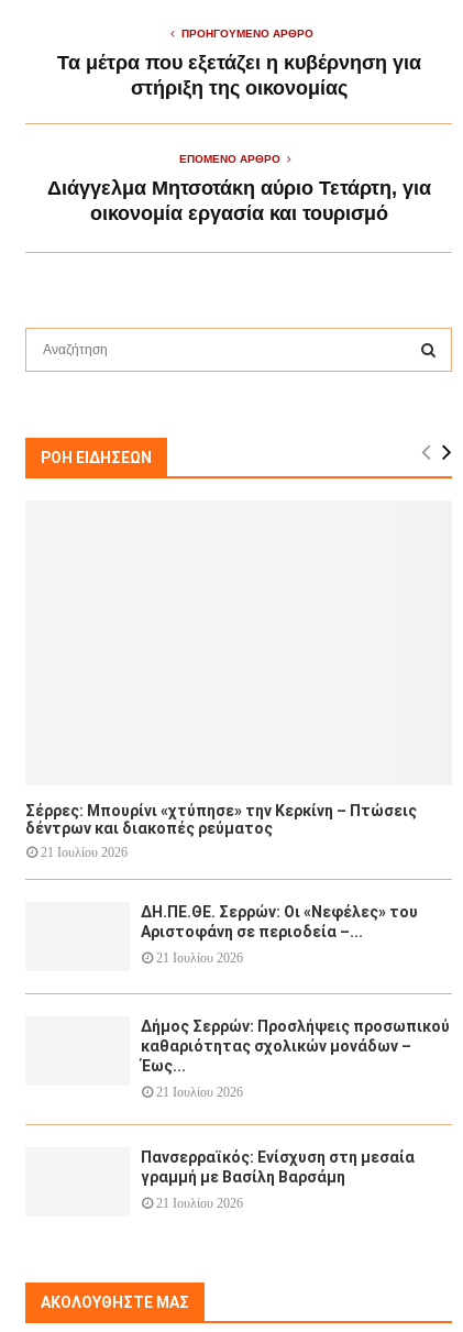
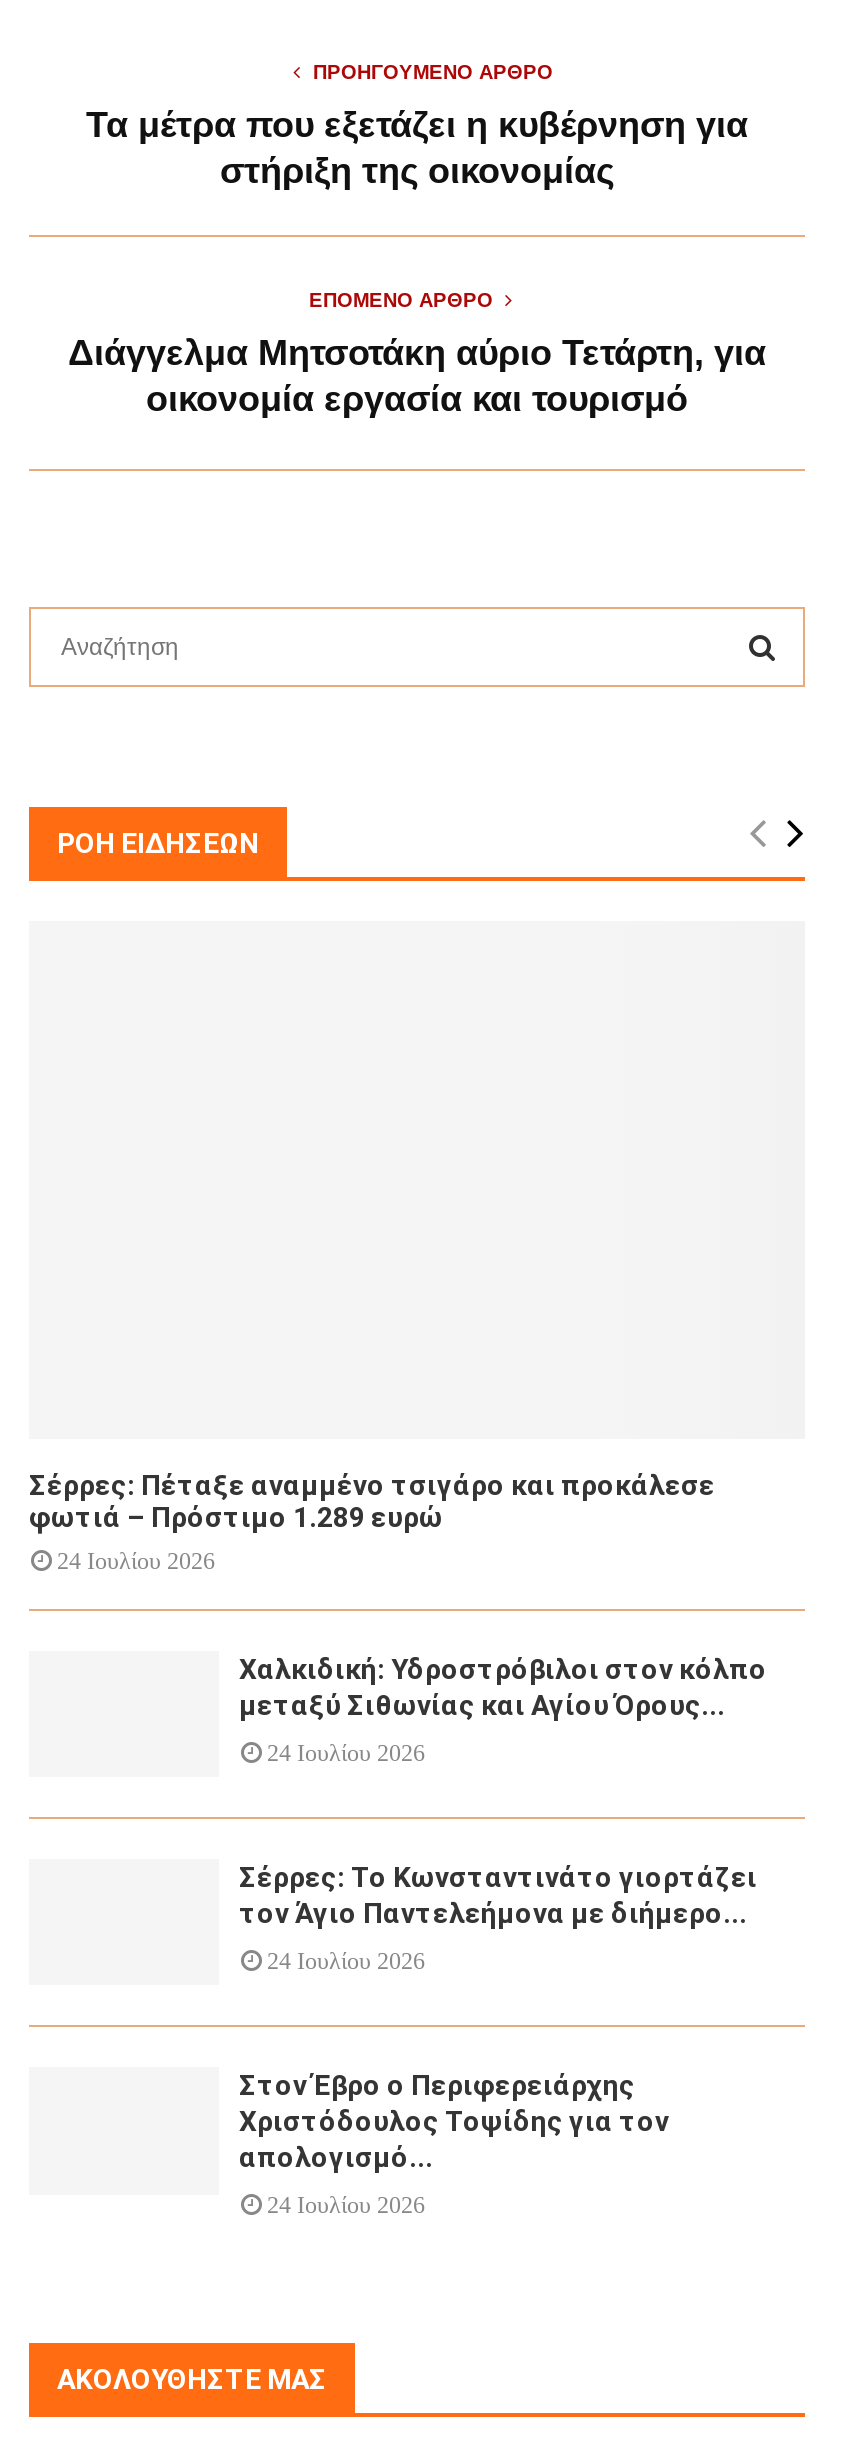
- Σέρρες: Μπουρίνι «χτύπησε» την Κερκίνη – Πτώσεις
- δέντρων και διακοπές ρεύματος
- 21 Ιουλίου 2026
+ Σέρρες: Πέταξε αναμμένο τσιγάρο και προκάλεσε
+ φωτιά – Πρόστιμο 1.289 ευρώ
+ 24 Ιουλίου 2026

- ΔΗ.ΠΕ.ΘΕ. Σερρών: Οι «Νεφέλες» του
- Αριστοφάνη σε περιοδεία –...
+ Χαλκιδική: Υδροστρόβιλοι στον κόλπο
+ μεταξύ Σιθωνίας και Αγίου Όρους...

- 21 Ιουλίου 2026
+ 24 Ιουλίου 2026

- Δήμος Σερρών: Προσλήψεις προσωπικού
- καθαριότητας σχολικών μονάδων –
- Έως...
+ Σέρρες: Το Κωνσταντινάτο γιορτάζει
+ τον Άγιο Παντελεήμονα με διήμερο...

- 21 Ιουλίου 2026
+ 24 Ιουλίου 2026

- Πανσερραϊκός: Ενίσχυση στη μεσαία
- γραμμή με Βασίλη Βαρσάμη
+ Στον Έβρο ο Περιφερειάρχης
+ Χριστόδουλος Τοψίδης για τον
+ απολογισμό...

- 21 Ιουλίου 2026
+ 24 Ιουλίου 2026
